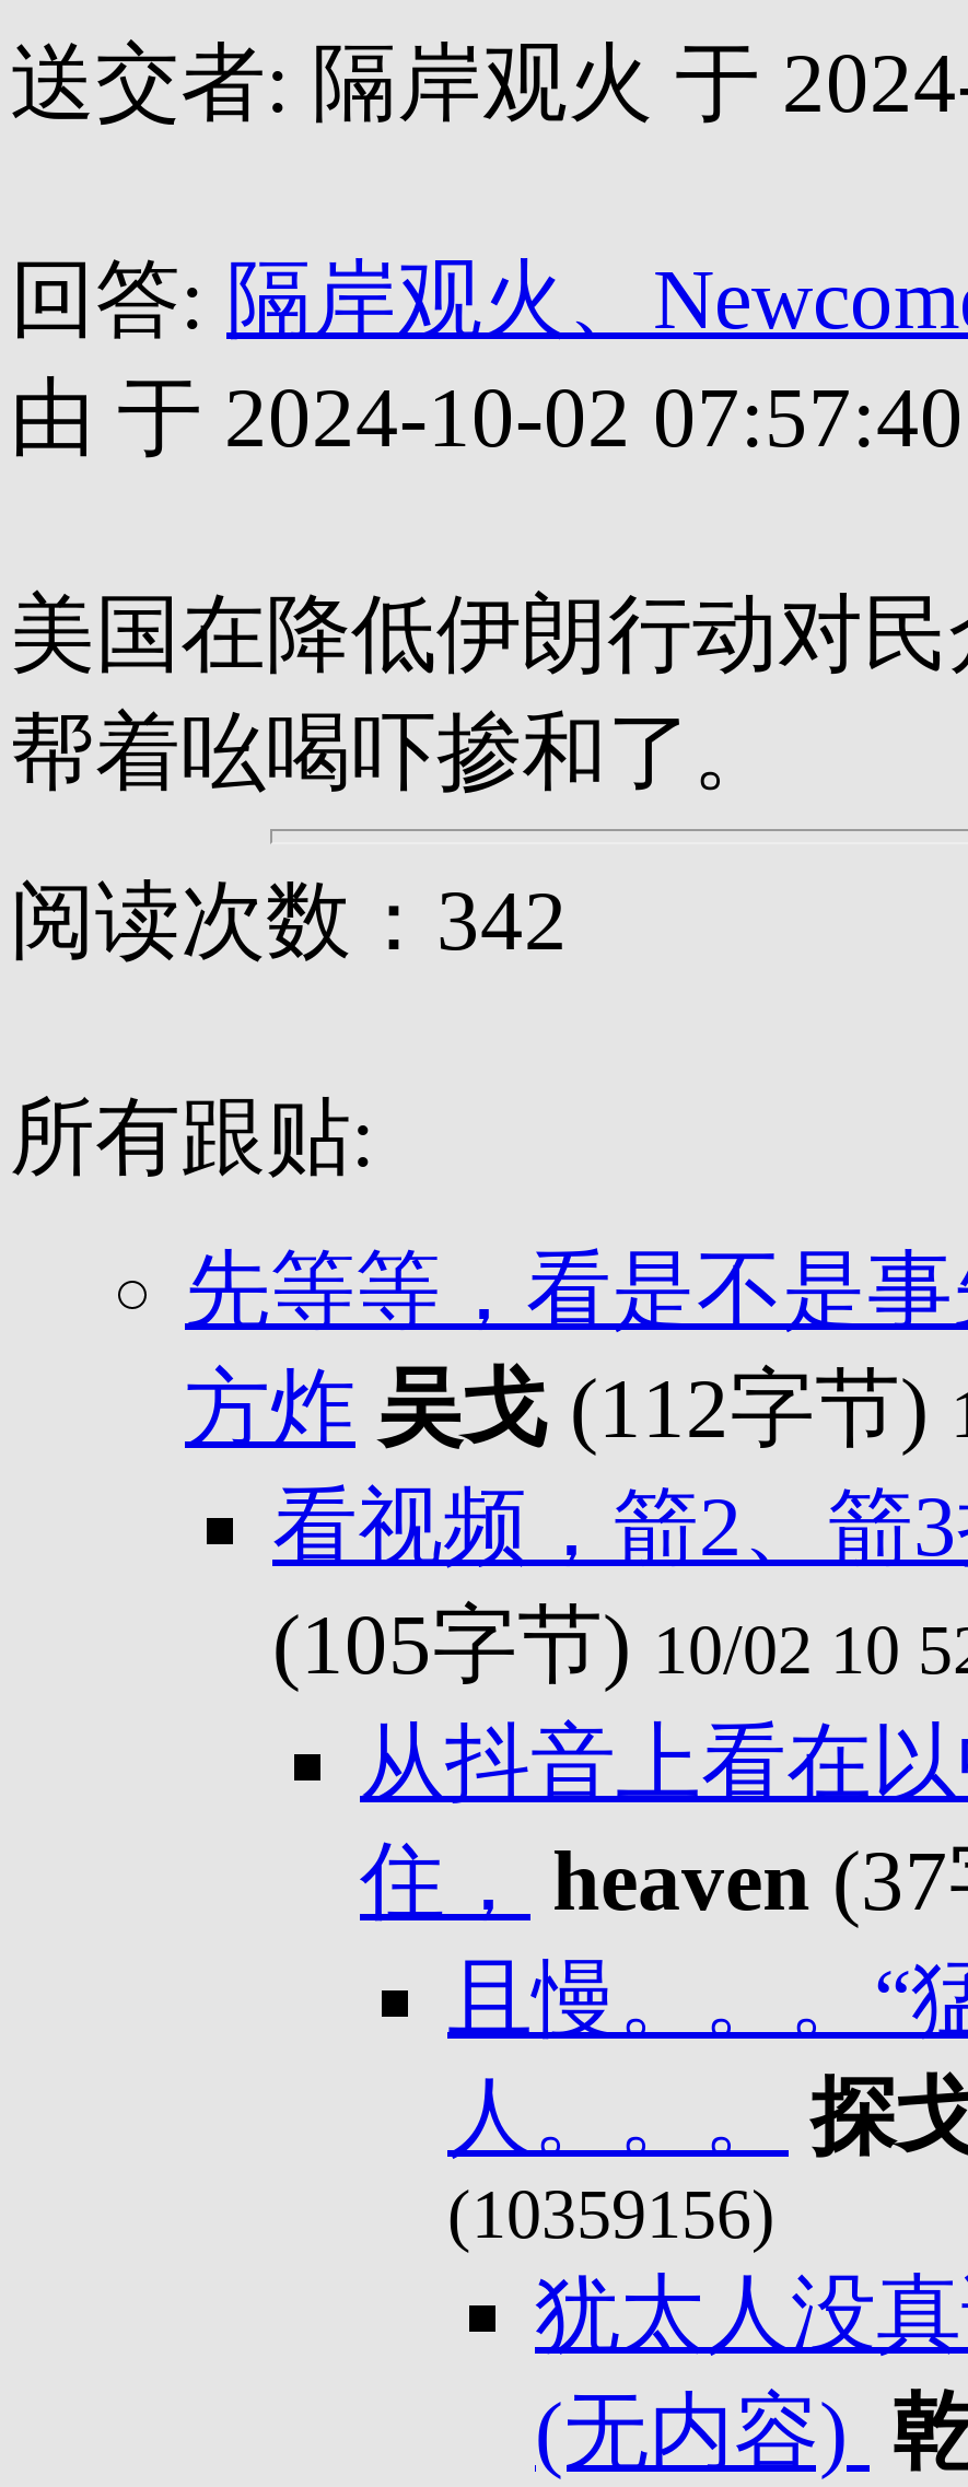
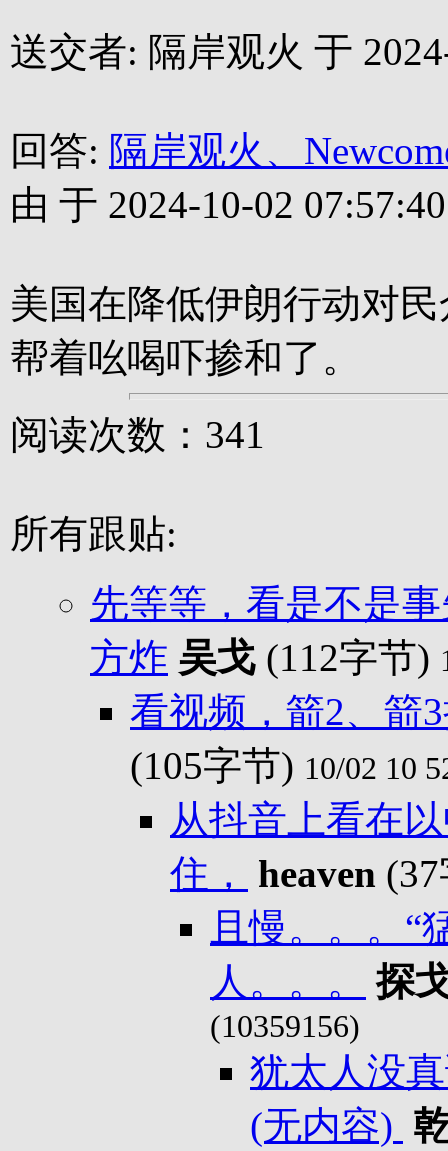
- 阅读次数：342
+ 阅读次数：341
